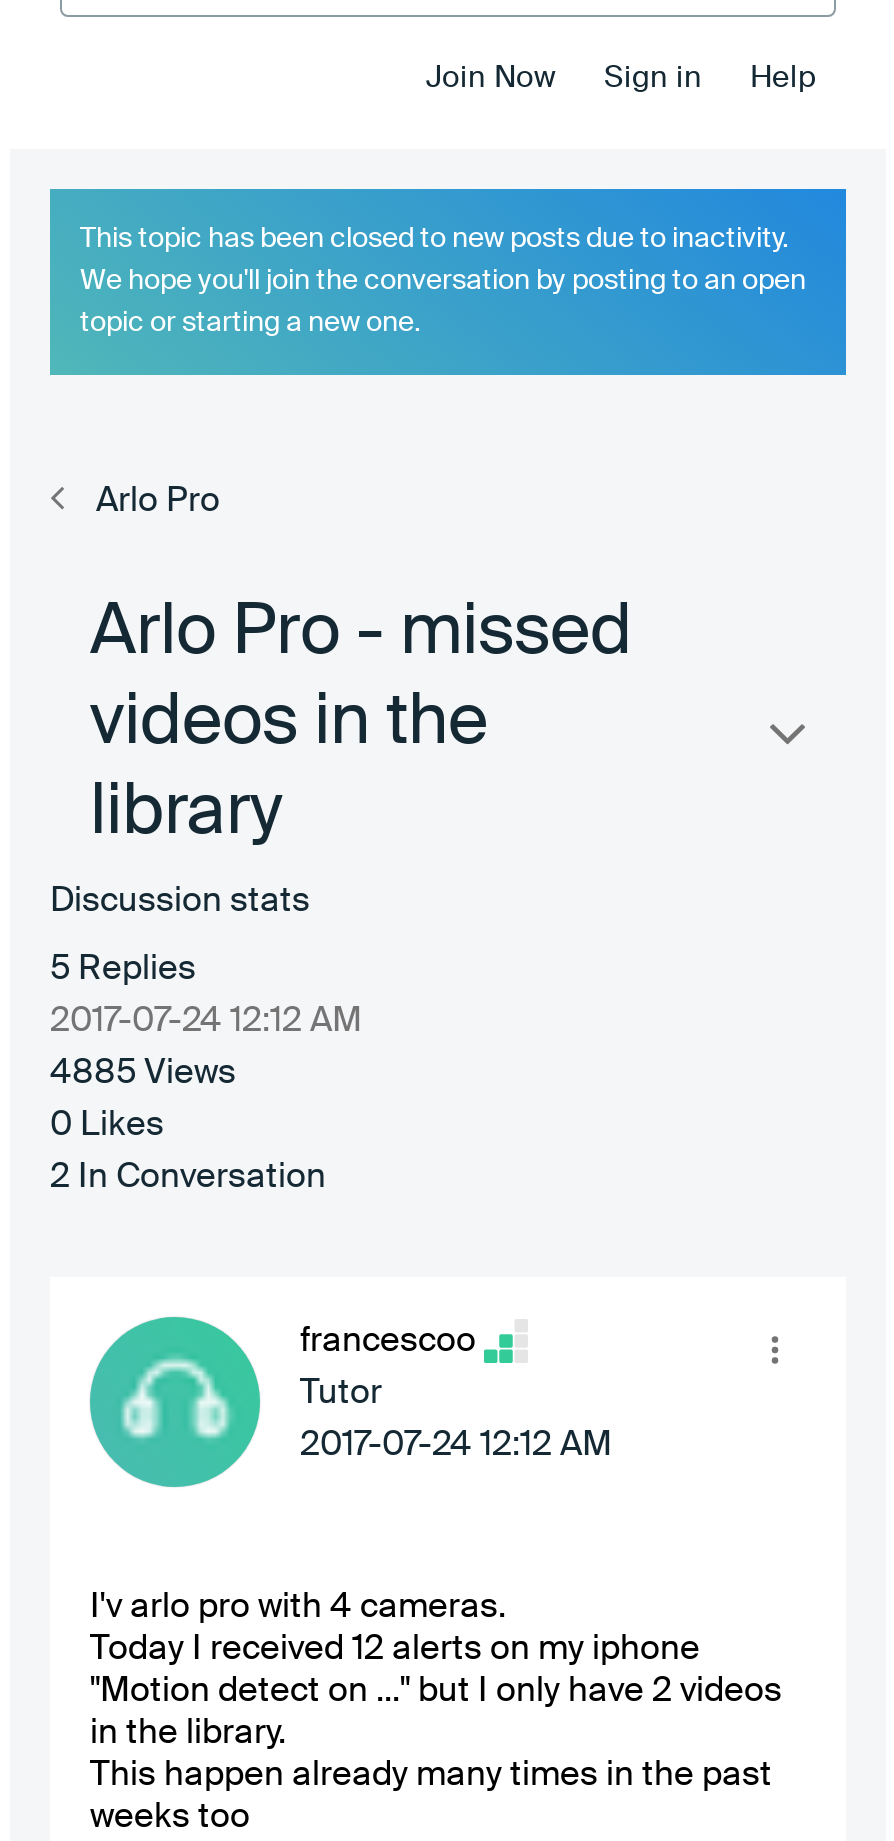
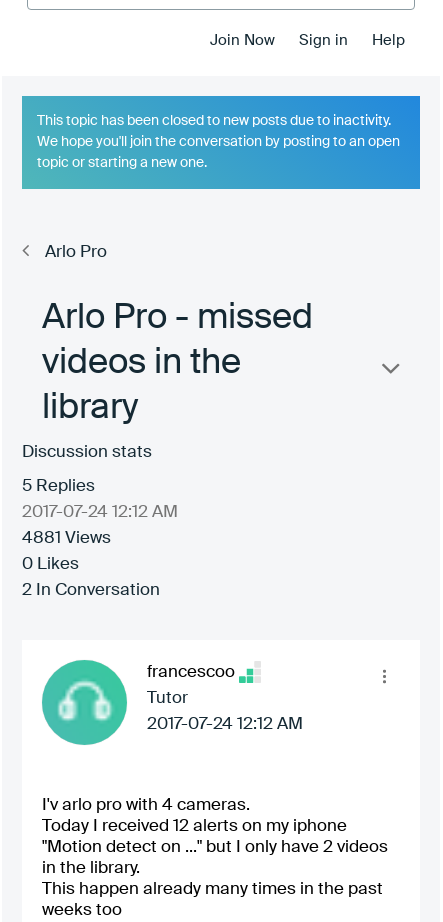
- 4885 Views
+ 4881 Views
